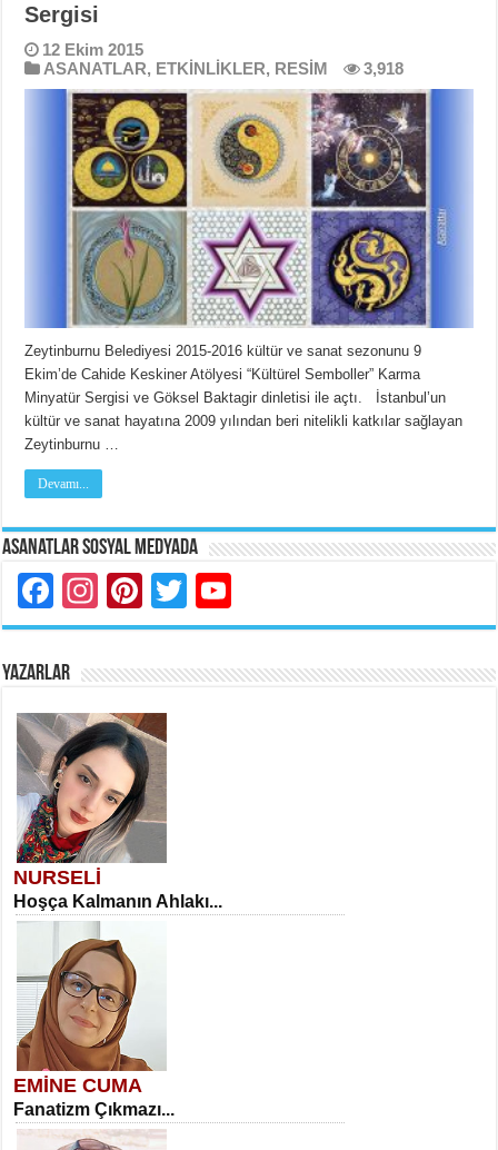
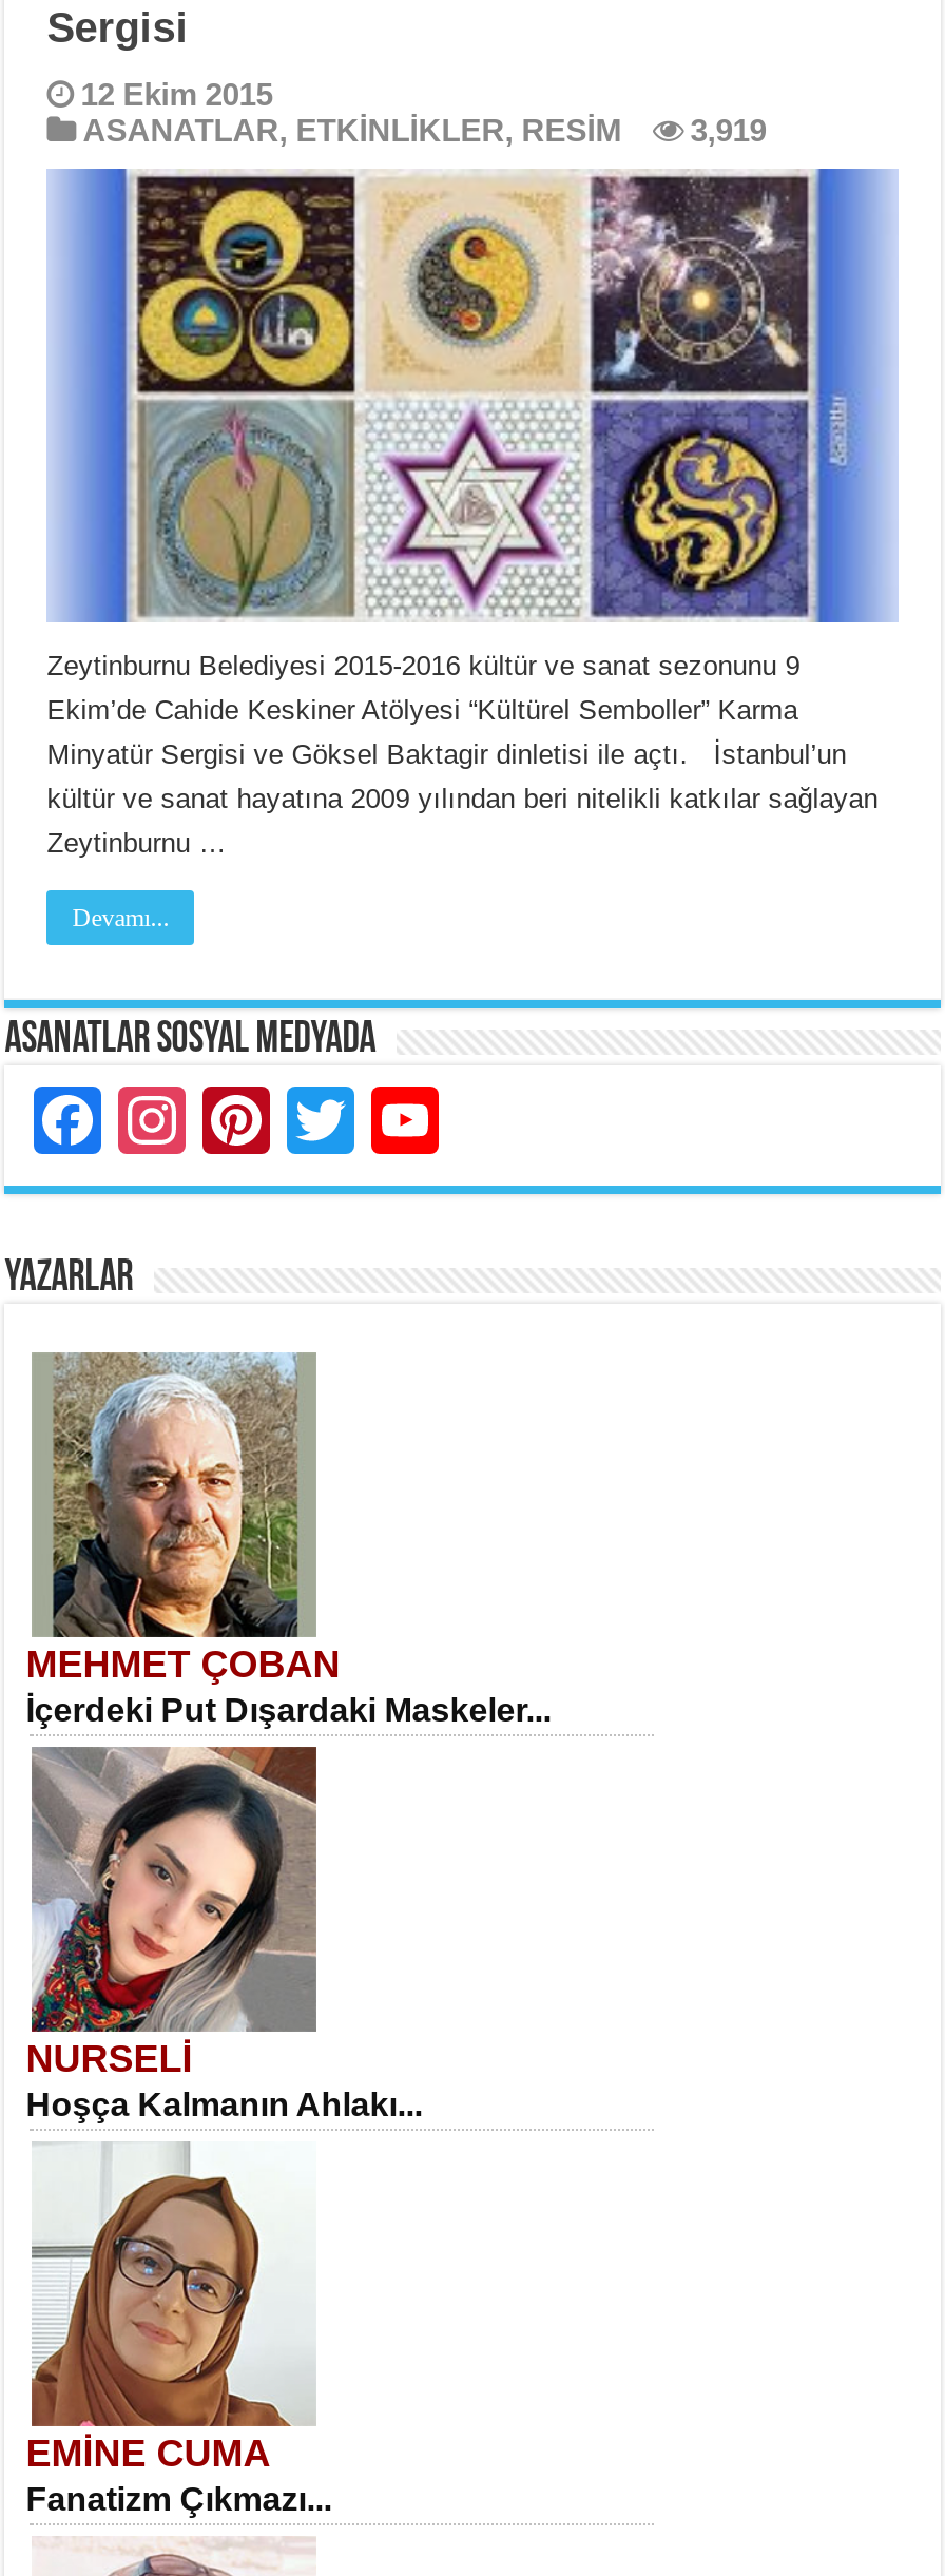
- ASANATLAR, ETKİNLİKLER, RESİM 3,918
+ ASANATLAR, ETKİNLİKLER, RESİM 3,919

+ [image]
+ MEHMET ÇOBAN
+ İçerdeki Put Dışardaki Maskeler...
